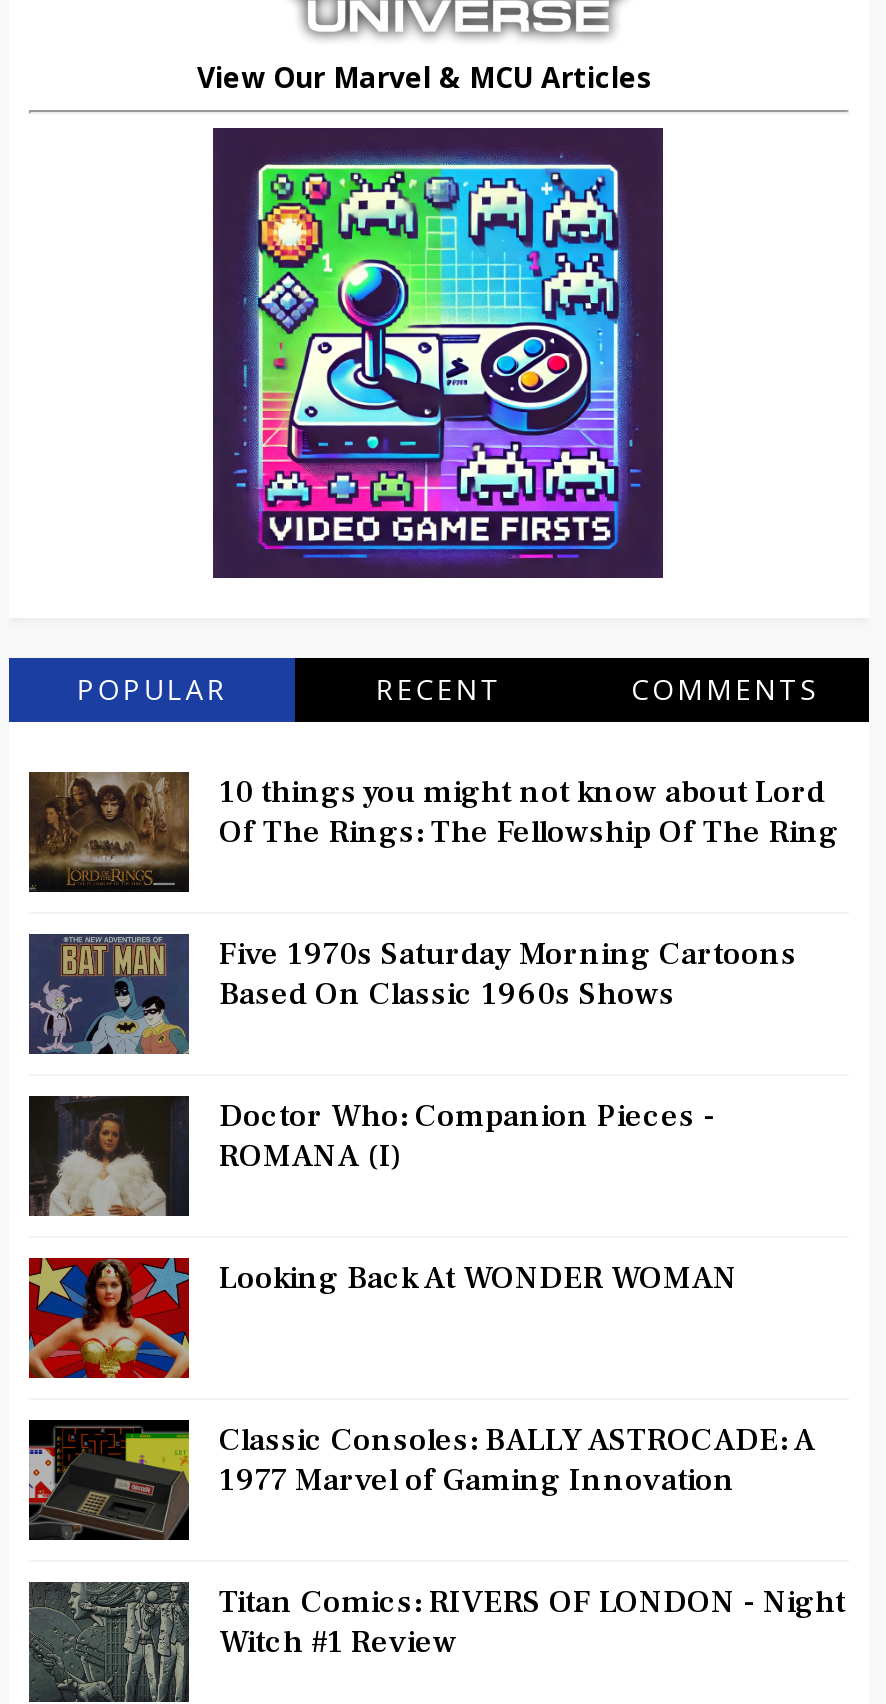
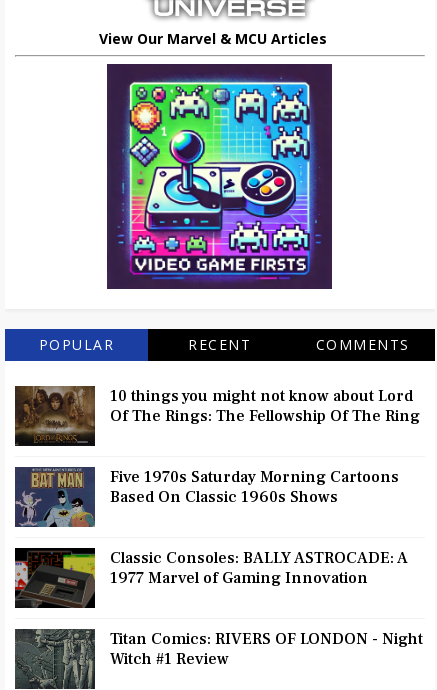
- [image]
- Doctor Who: Companion Pieces -
- ROMANA (I)
- Looking Back At WONDER WOMAN

- [image]
